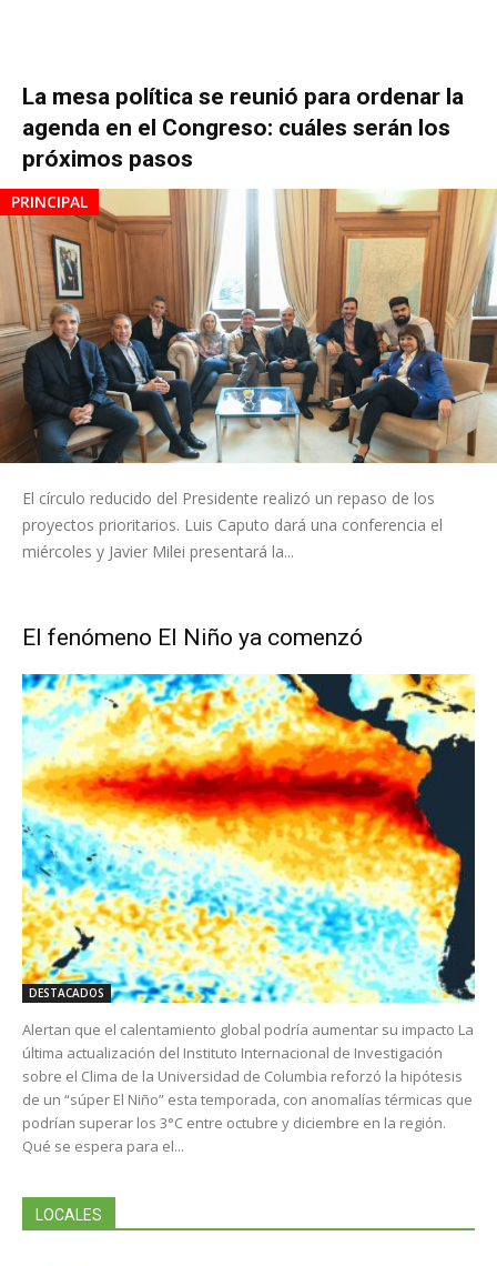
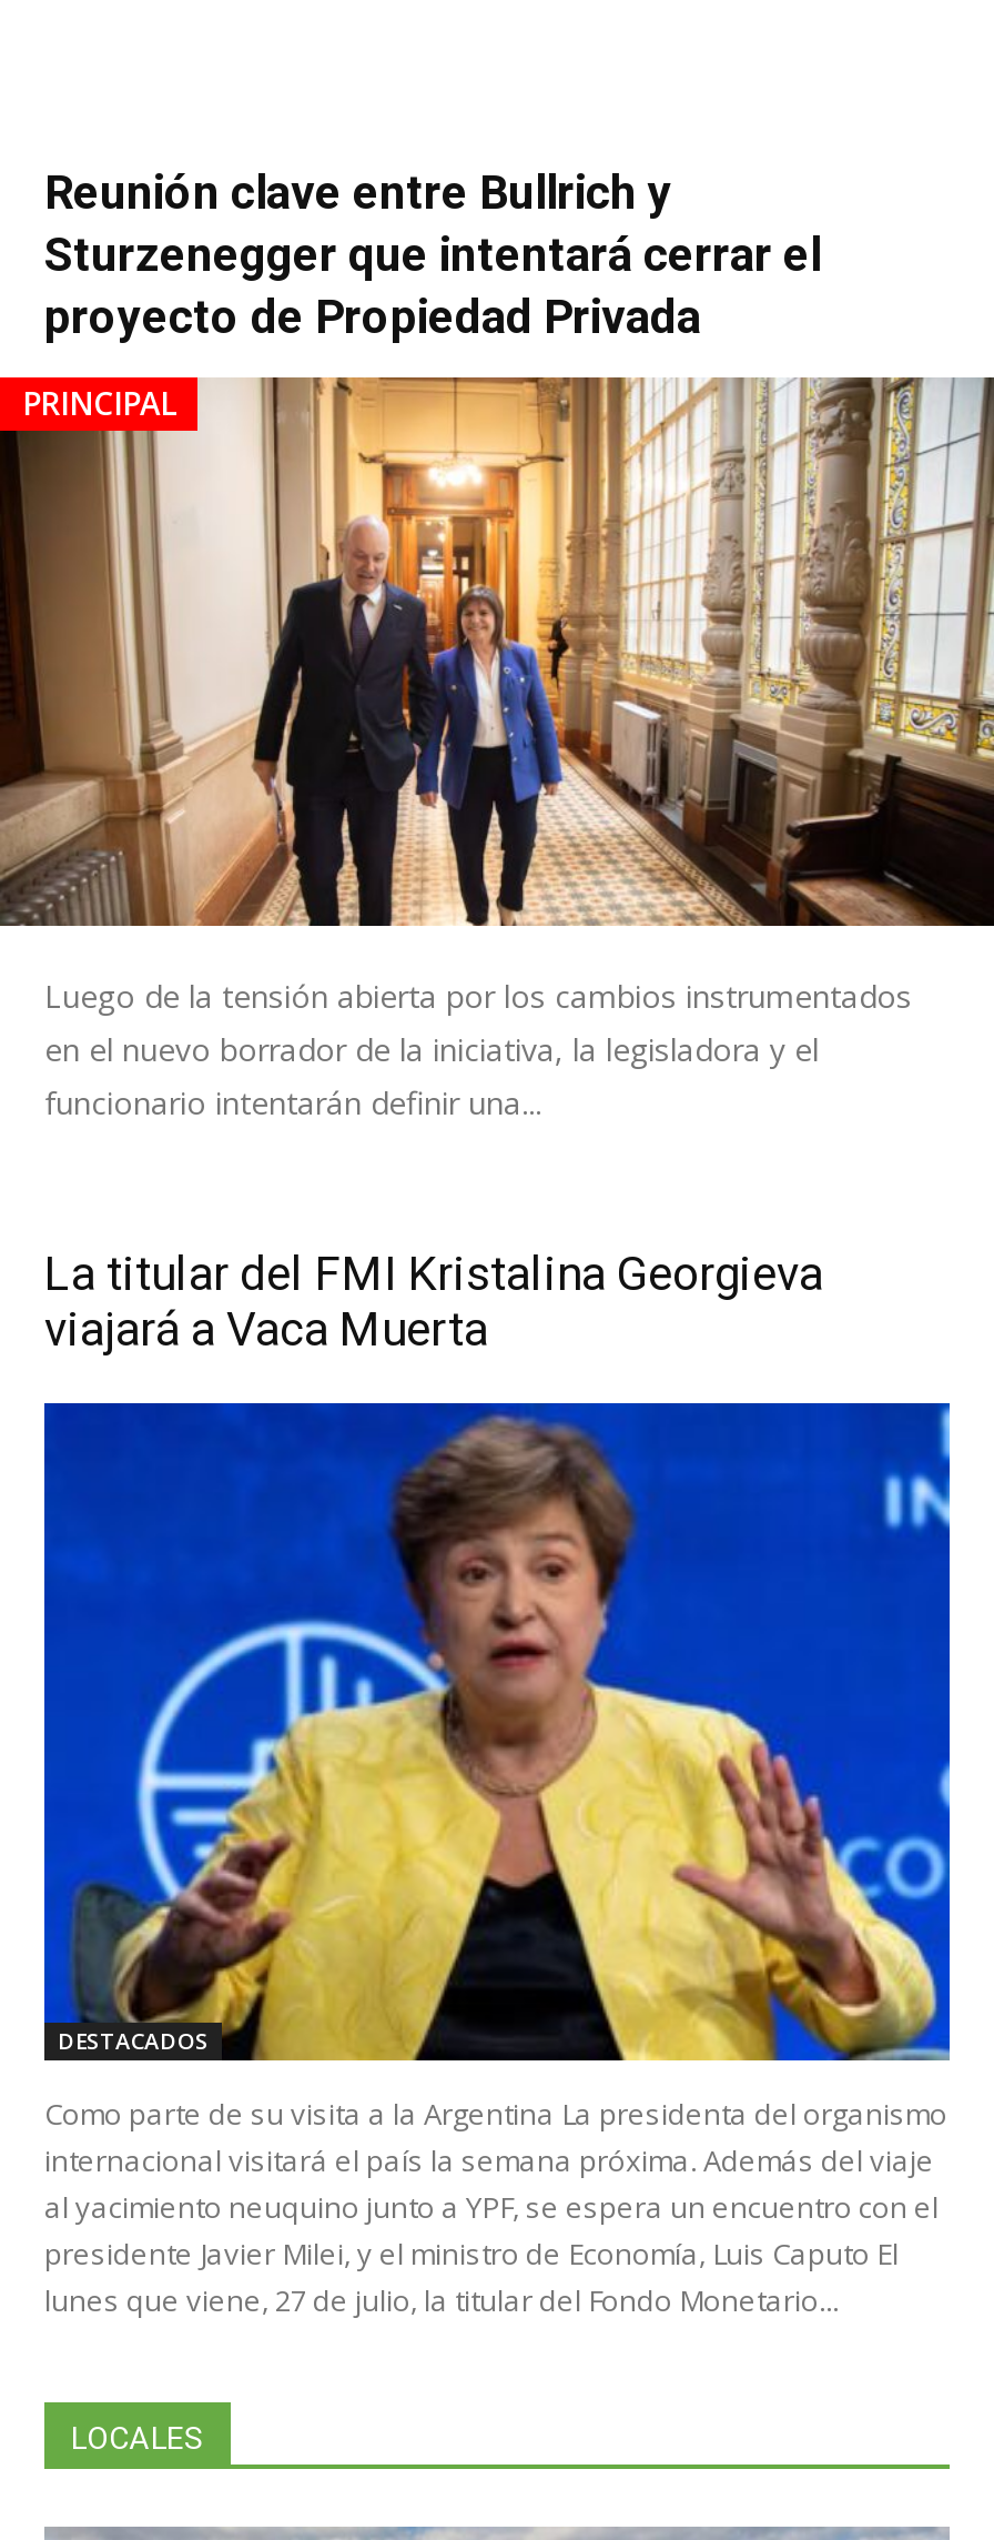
- La mesa política se reunió para ordenar la
- agenda en el Congreso: cuáles serán los
- próximos pasos
+ Reunión clave entre Bullrich y
+ Sturzenegger que intentará cerrar el
+ proyecto de Propiedad Privada

- [image]
- El círculo reducido del Presidente realizó un repaso de los
- proyectos prioritarios. Luis Caputo dará una conferencia el
- miércoles y Javier Milei presentará la...
+ [image]
+ Luego de la tensión abierta por los cambios instrumentados
+ en el nuevo borrador de la iniciativa, la legisladora y el
+ funcionario intentarán definir una...

- El fenómeno El Niño ya comenzó
+ La titular del FMI Kristalina Georgieva
+ viajará a Vaca Muerta

- [image]
- Alertan que el calentamiento global podría aumentar su impacto La
- última actualización del Instituto Internacional de Investigación
- sobre el Clima de la Universidad de Columbia reforzó la hipótesis
- de un “súper El Niño” esta temporada, con anomalías térmicas que
- podrían superar los 3°C entre octubre y diciembre en la región.
- Qué se espera para el...
+ [image]
+ Como parte de su visita a la Argentina La presidenta del organismo
+ internacional visitará el país la semana próxima. Además del viaje
+ al yacimiento neuquino junto a YPF, se espera un encuentro con el
+ presidente Javier Milei, y el ministro de Economía, Luis Caputo El
+ lunes que viene, 27 de julio, la titular del Fondo Monetario...

moved down: DESTACADOS
